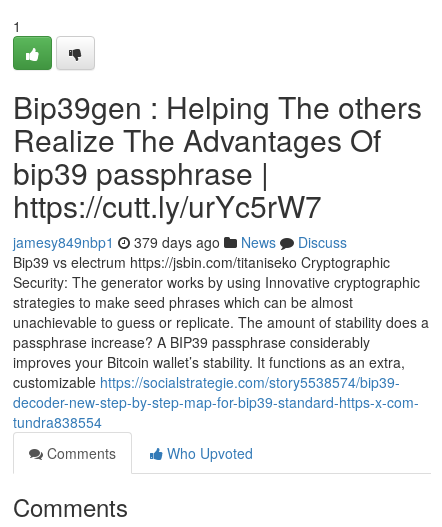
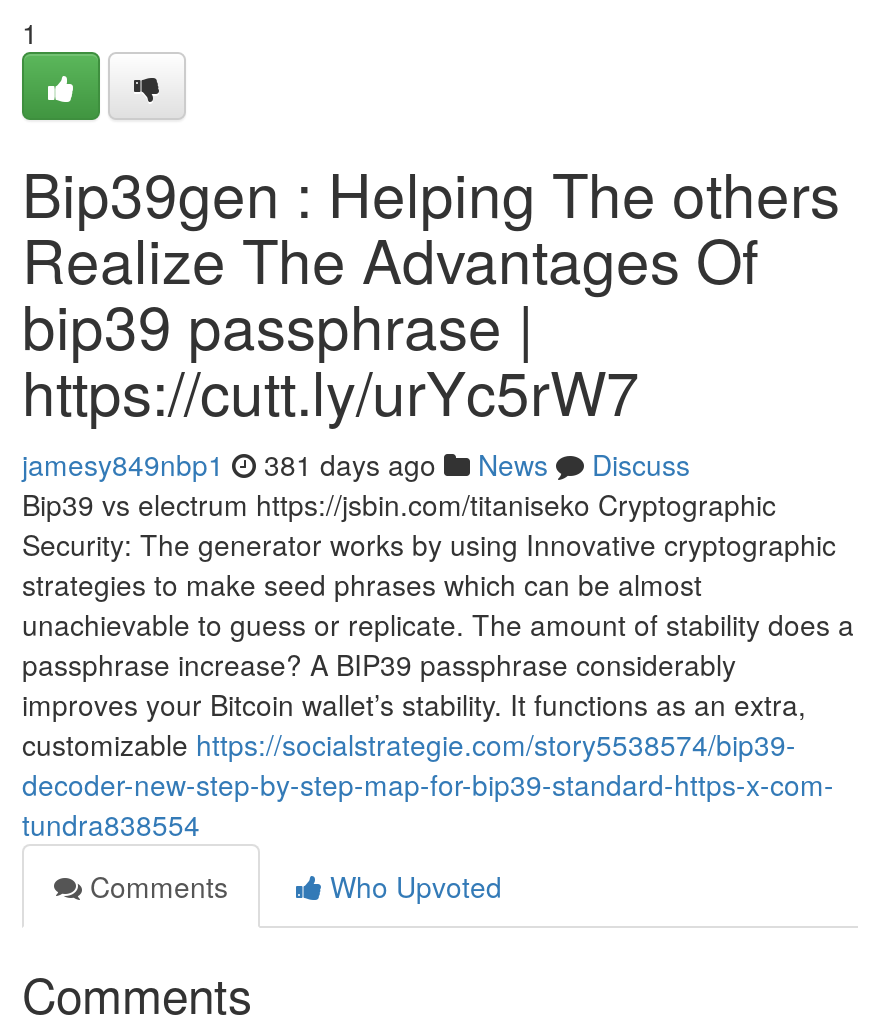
- jamesy849nbp1 379 days ago News Discuss
+ jamesy849nbp1 381 days ago News Discuss
